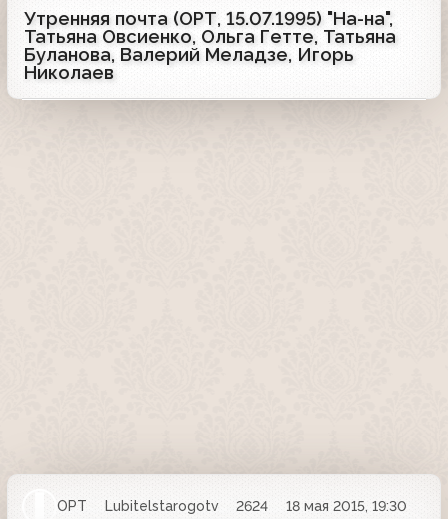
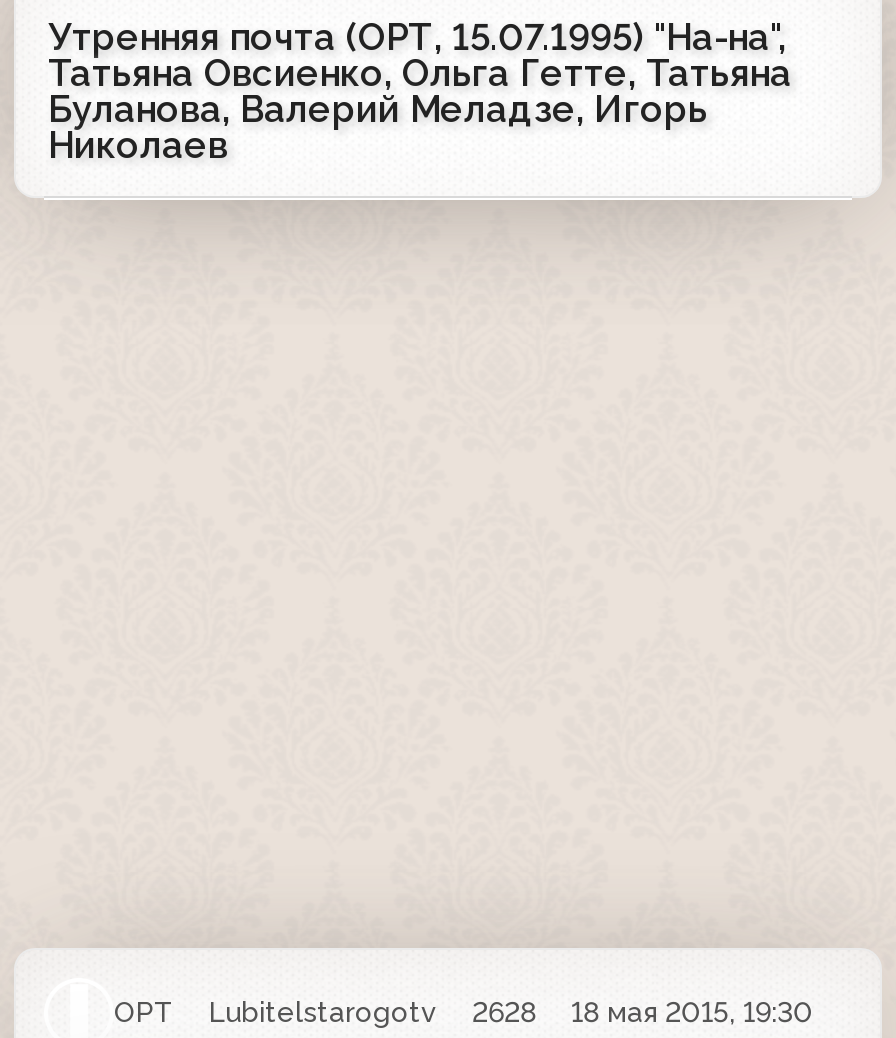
- ОРТ Lubitelstarogotv 2624 18 мая 2015, 19:30
+ ОРТ Lubitelstarogotv 2628 18 мая 2015, 19:30
